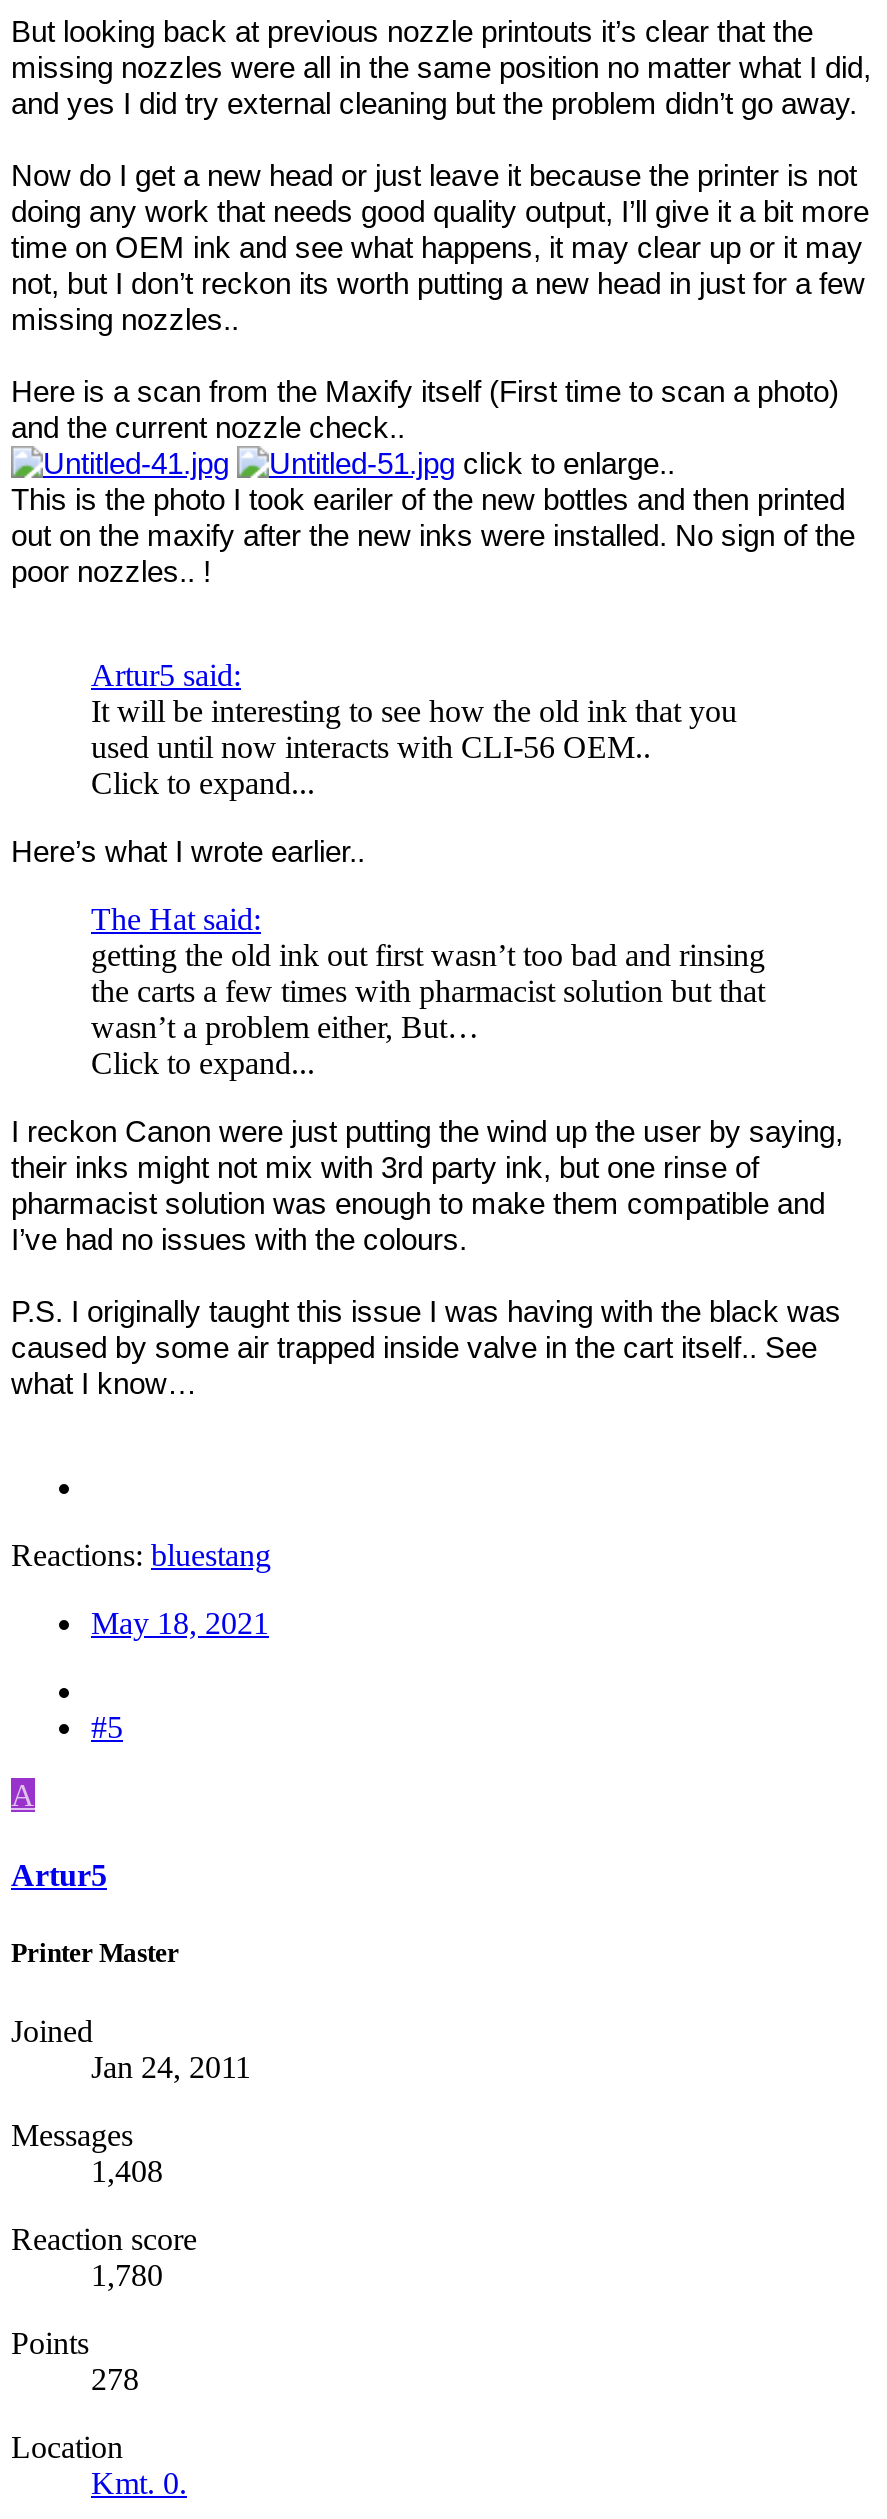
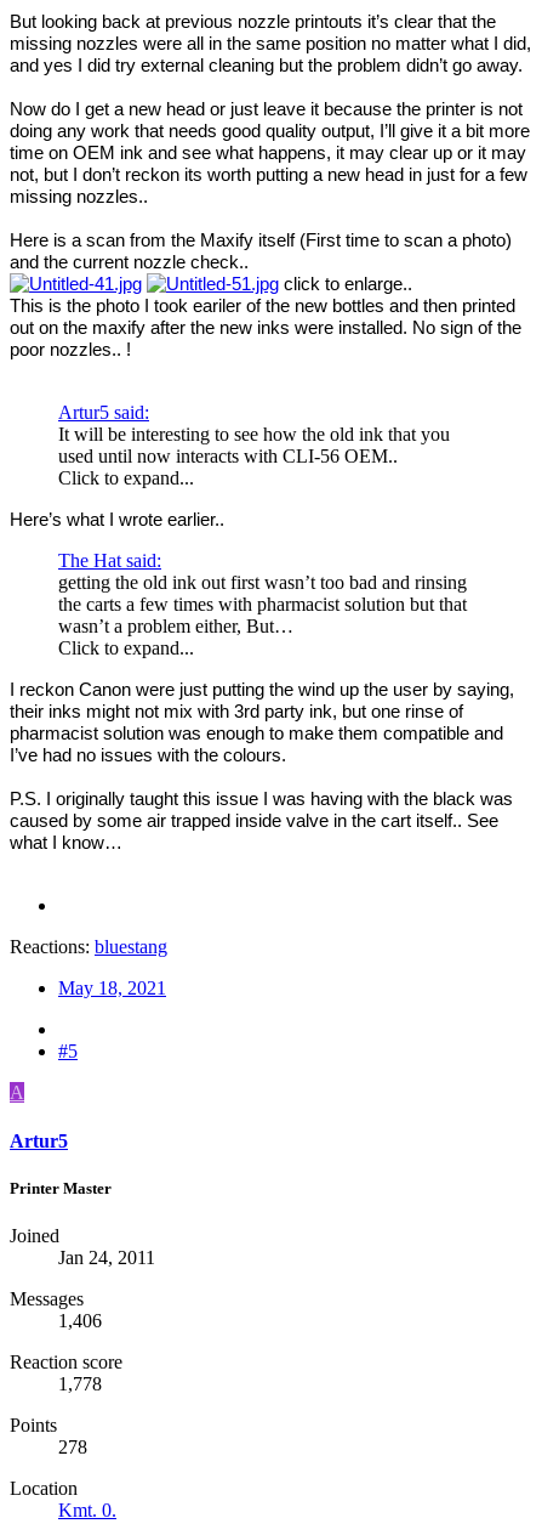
- 1,408
+ 1,406

- 1,780
+ 1,778
